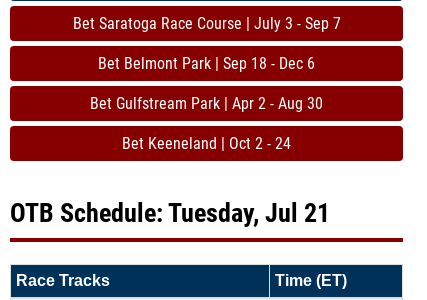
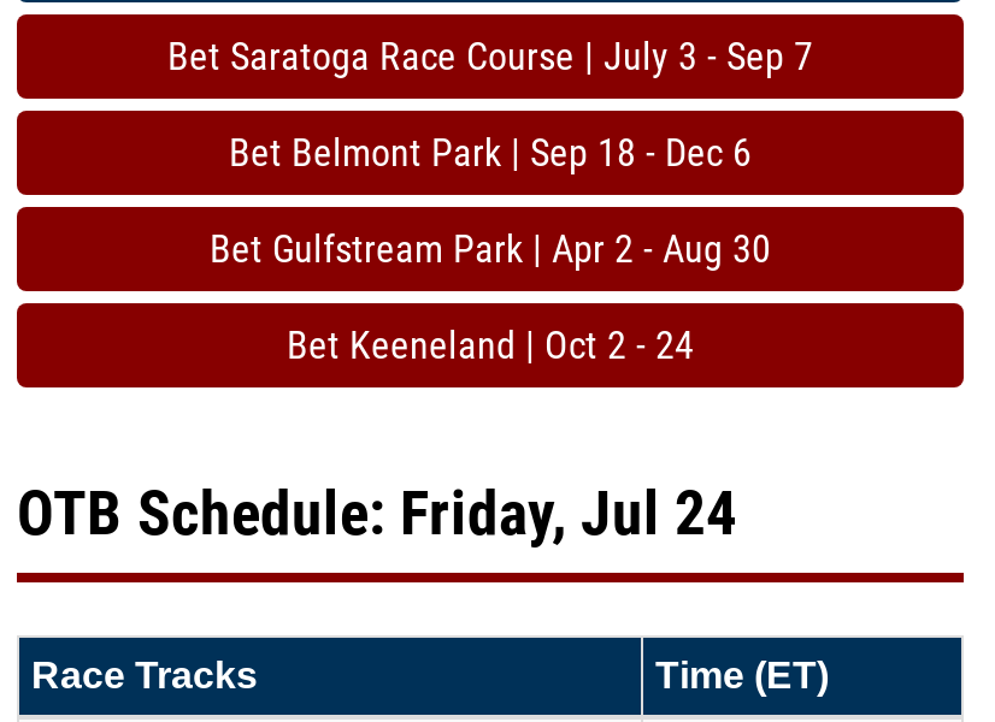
- OTB Schedule: Tuesday, Jul 21
+ OTB Schedule: Friday, Jul 24
